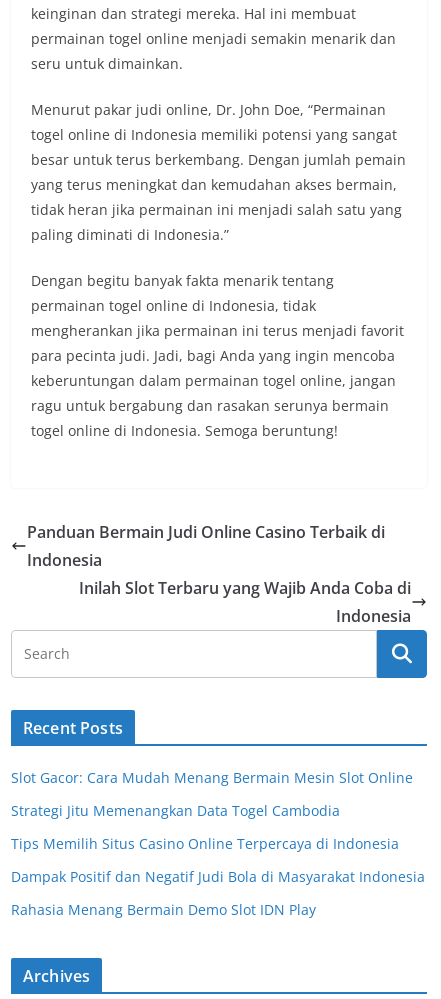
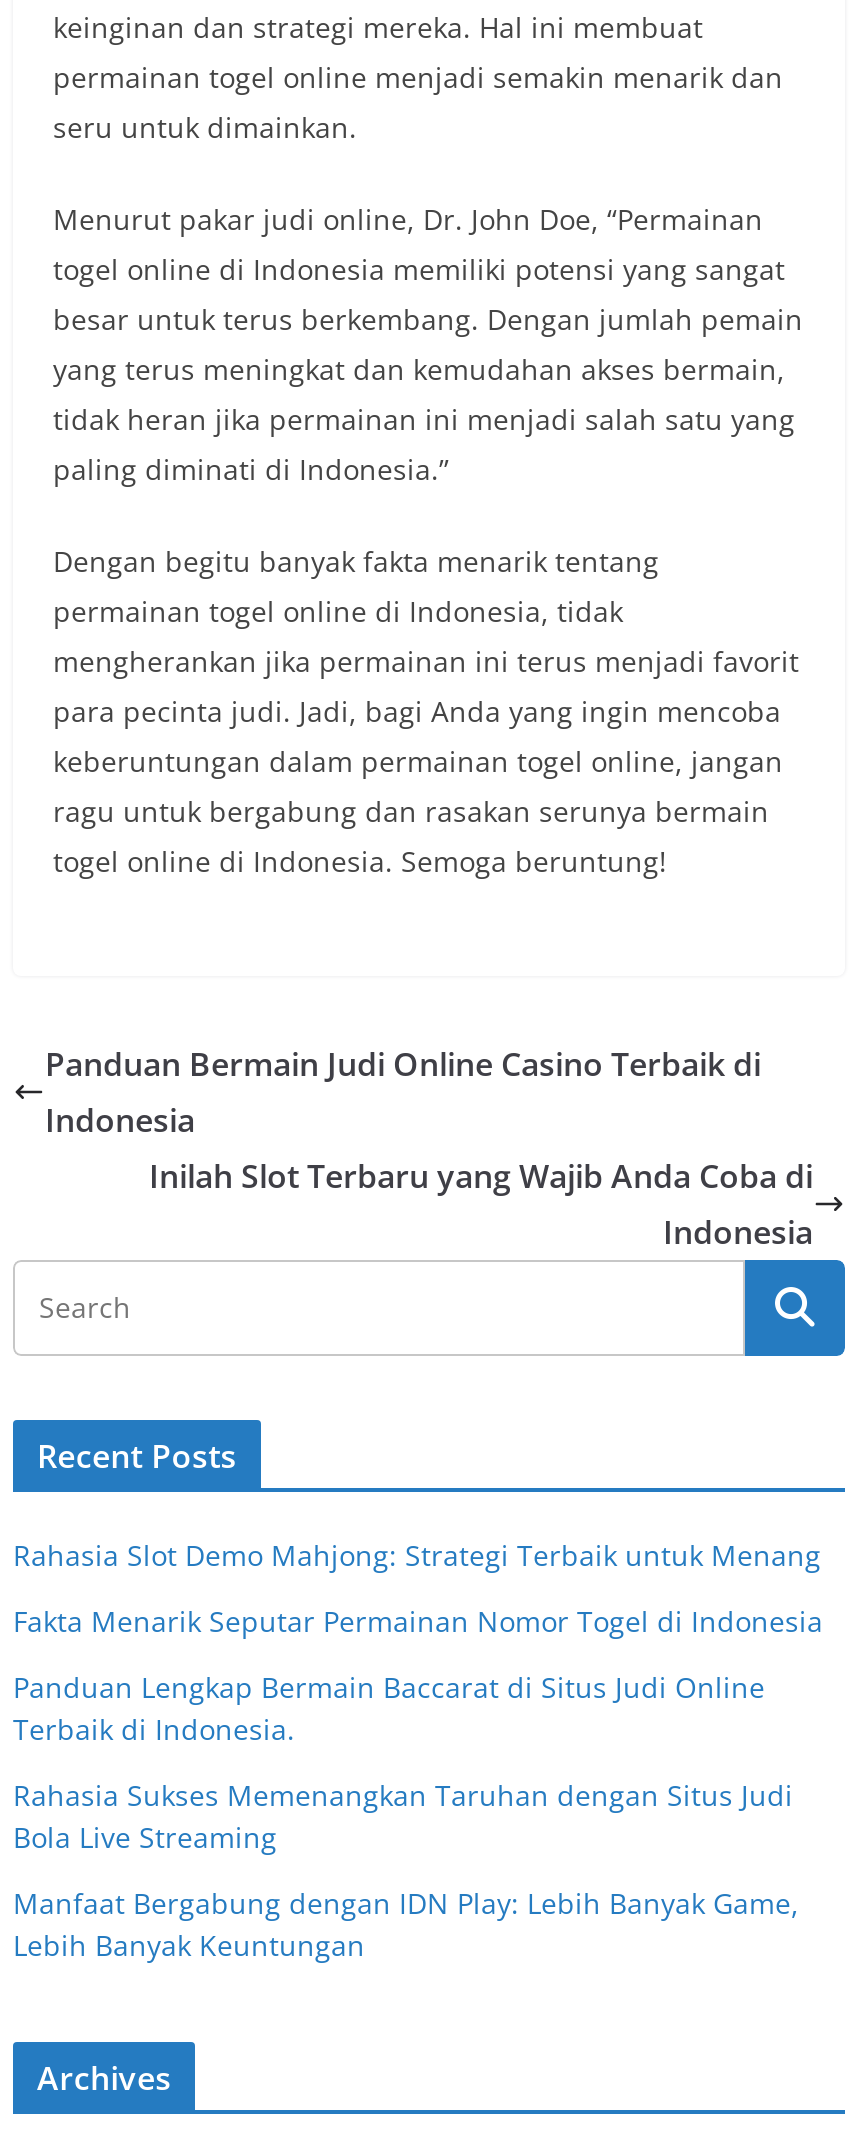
- Slot Gacor: Cara Mudah Menang Bermain Mesin Slot Online
+ Rahasia Slot Demo Mahjong: Strategi Terbaik untuk Menang

- Strategi Jitu Memenangkan Data Togel Cambodia
+ Fakta Menarik Seputar Permainan Nomor Togel di Indonesia

- Tips Memilih Situs Casino Online Terpercaya di Indonesia
+ Panduan Lengkap Bermain Baccarat di Situs Judi Online
+ Terbaik di Indonesia.

- Dampak Positif dan Negatif Judi Bola di Masyarakat Indonesia
+ Rahasia Sukses Memenangkan Taruhan dengan Situs Judi
+ Bola Live Streaming

- Rahasia Menang Bermain Demo Slot IDN Play
+ Manfaat Bergabung dengan IDN Play: Lebih Banyak Game,
+ Lebih Banyak Keuntungan
